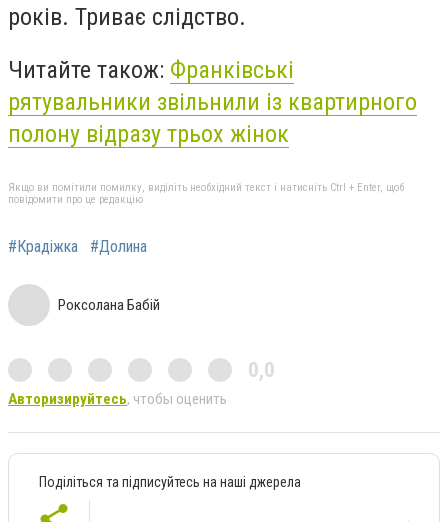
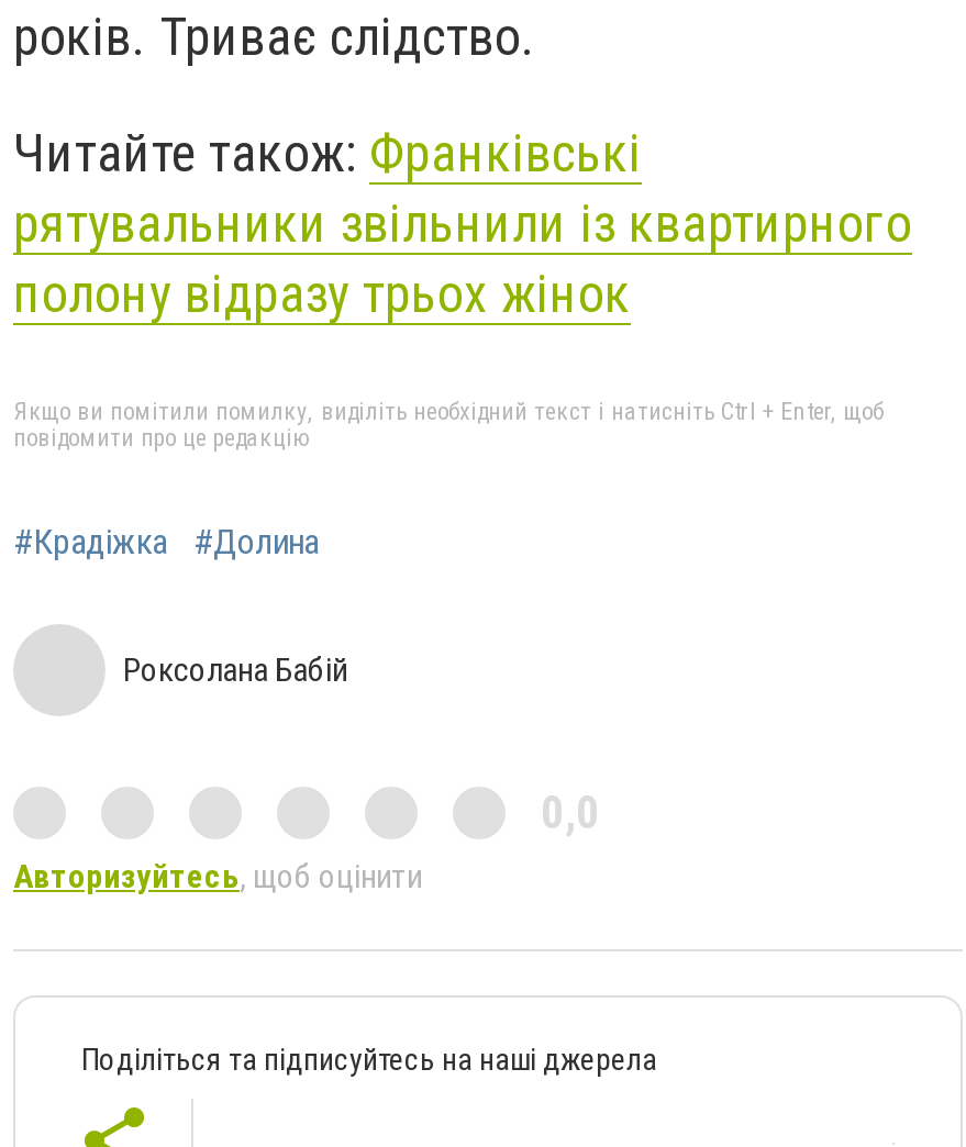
- Авторизируйтесь, чтобы оценить
+ Авторизуйтесь, щоб оцінити
